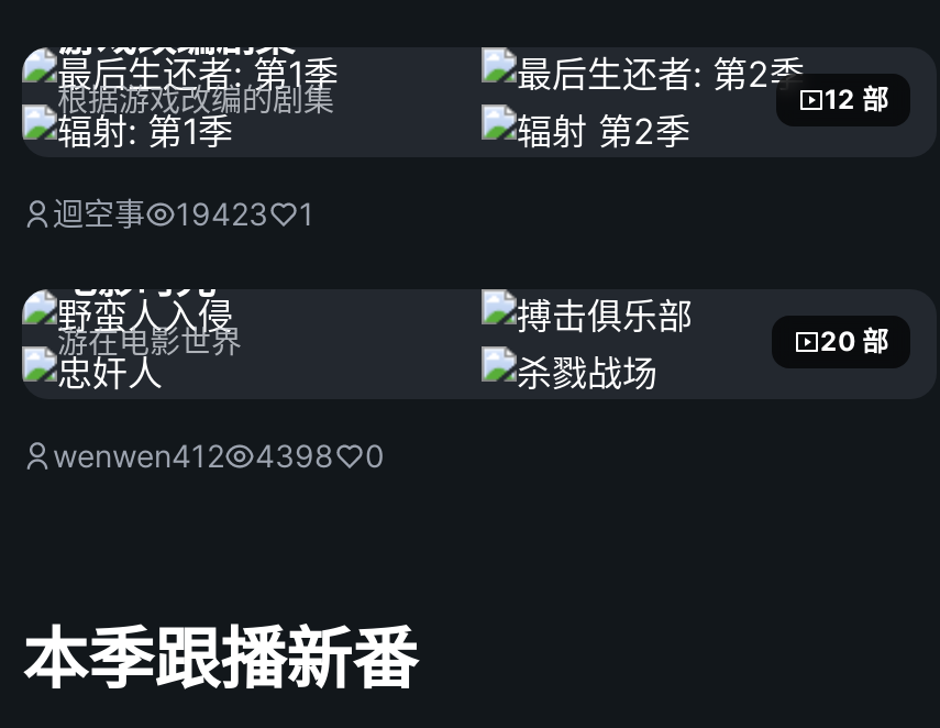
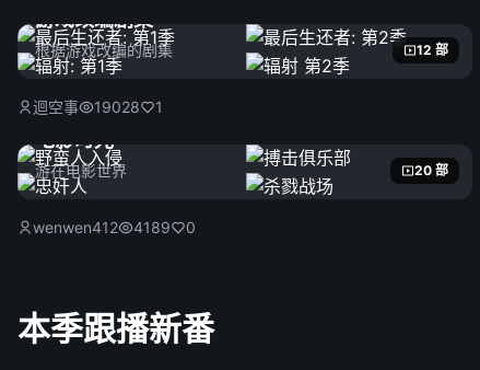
- 迴空事 19423 1
+ 迴空事 19028 1

- wenwen412 4398 0
+ wenwen412 4189 0
